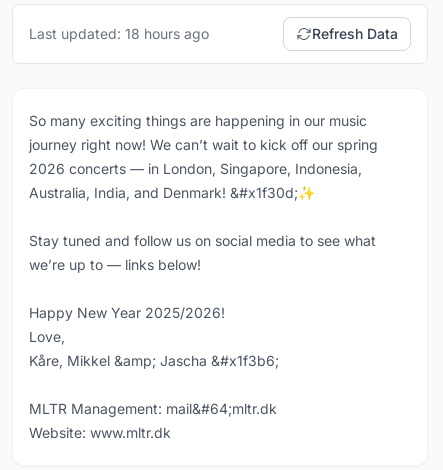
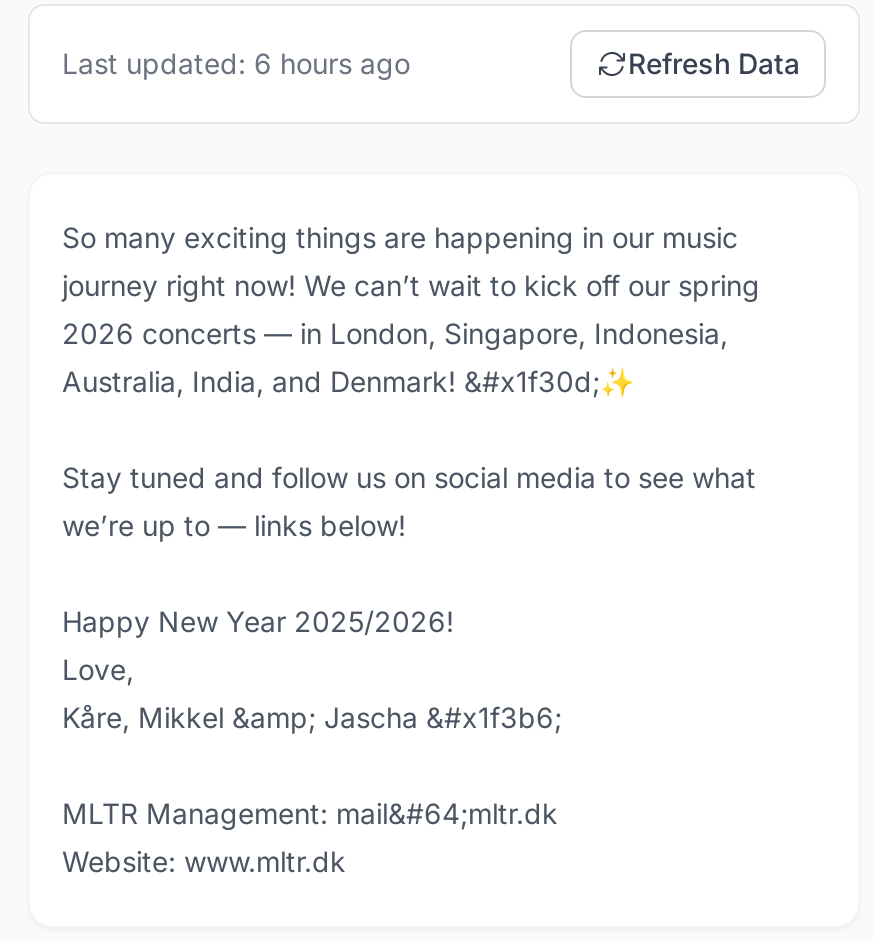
- Last updated: 18 hours ago
+ Last updated: 6 hours ago
